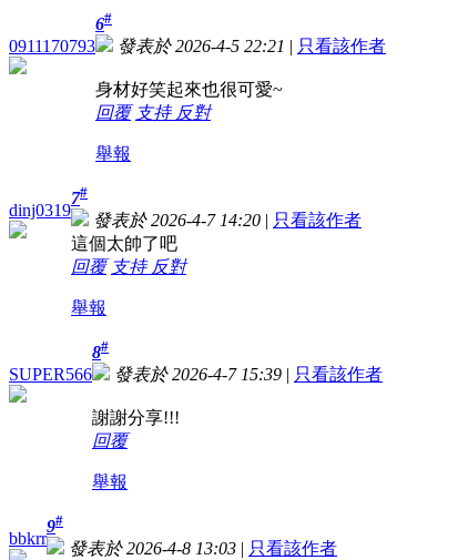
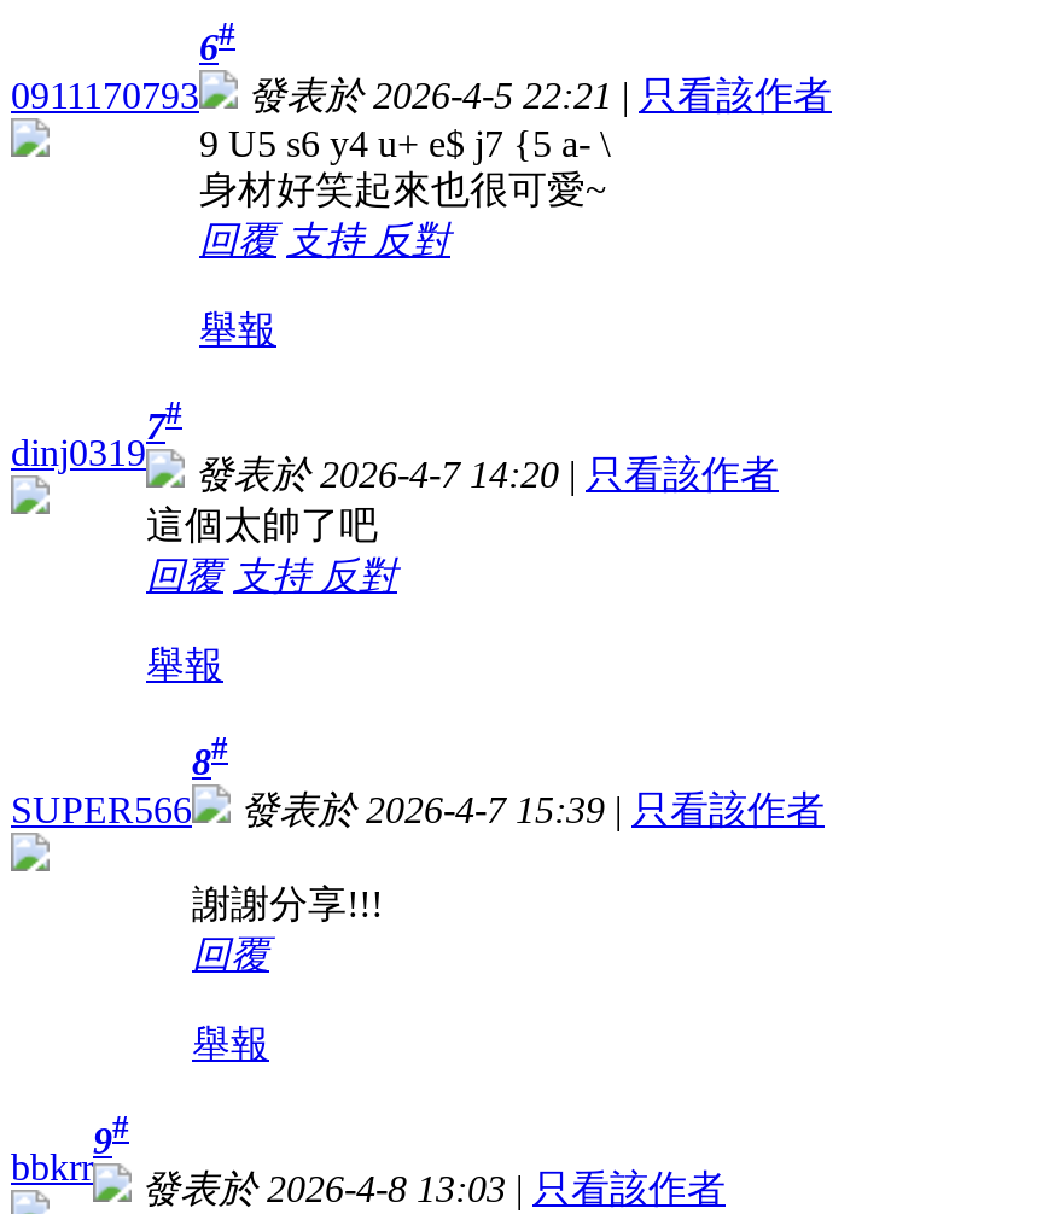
+ 9 U5 s6 y4 u+ e$ j7 {5 a- \
